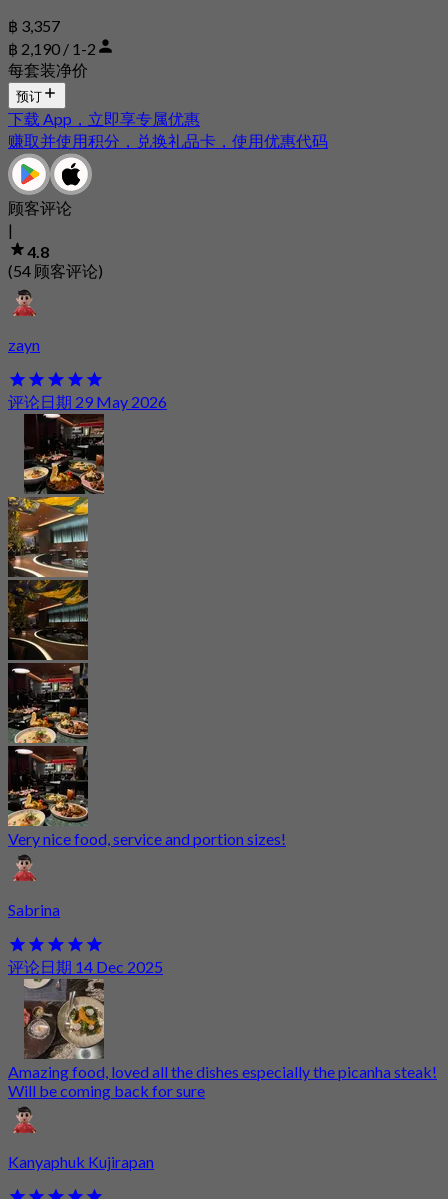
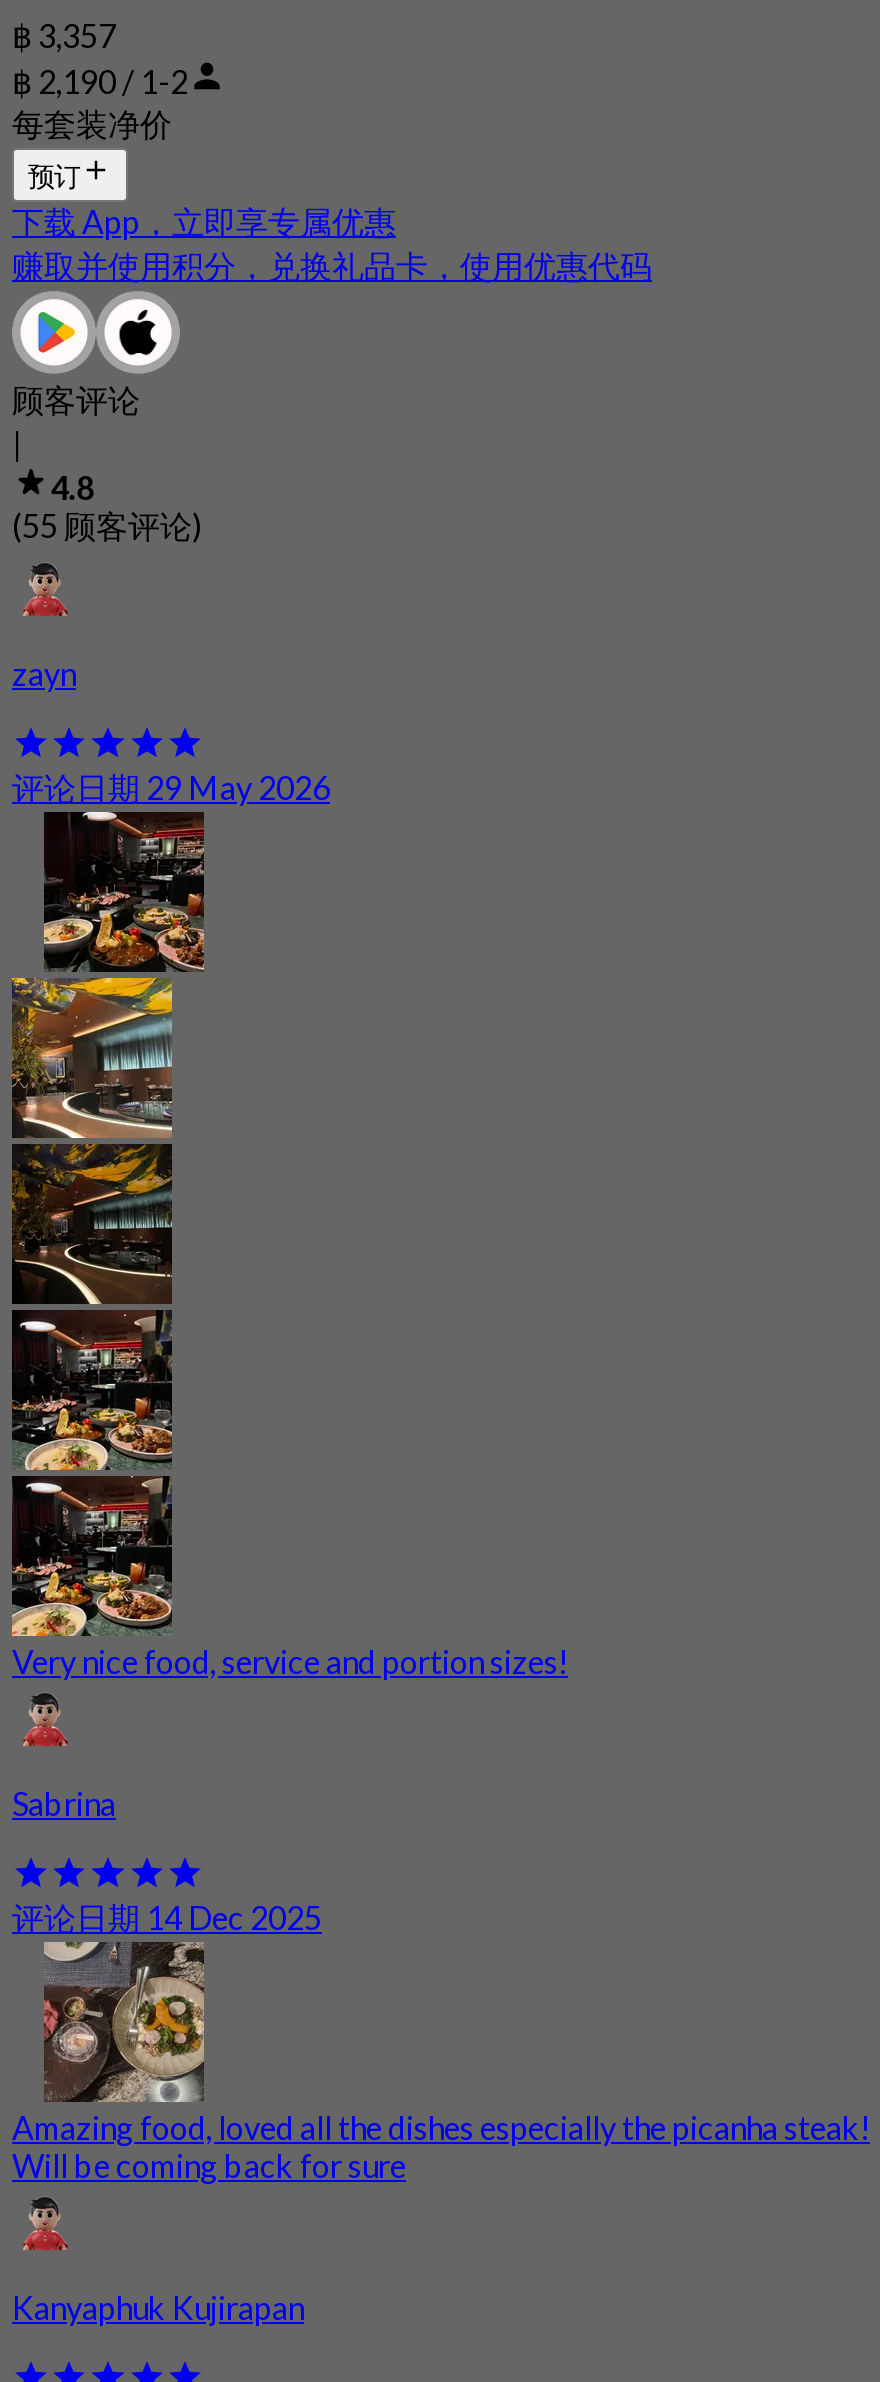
- (54 顾客评论)
+ (55 顾客评论)
